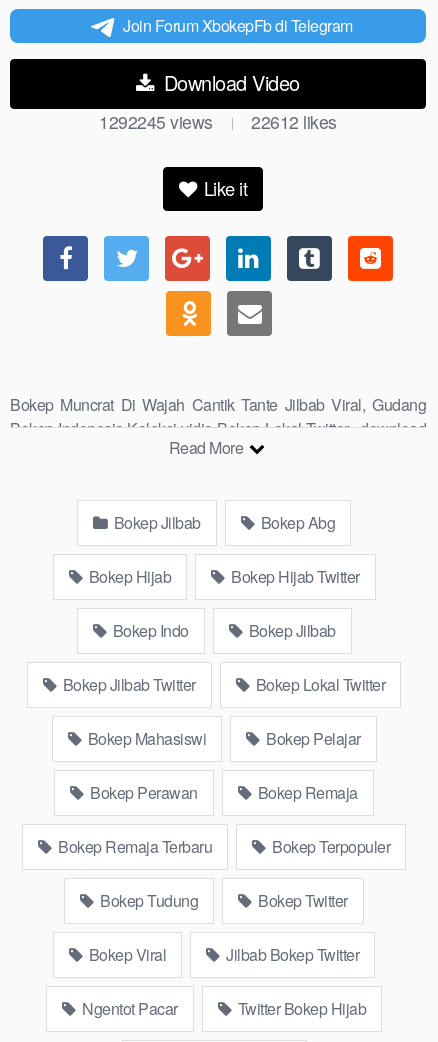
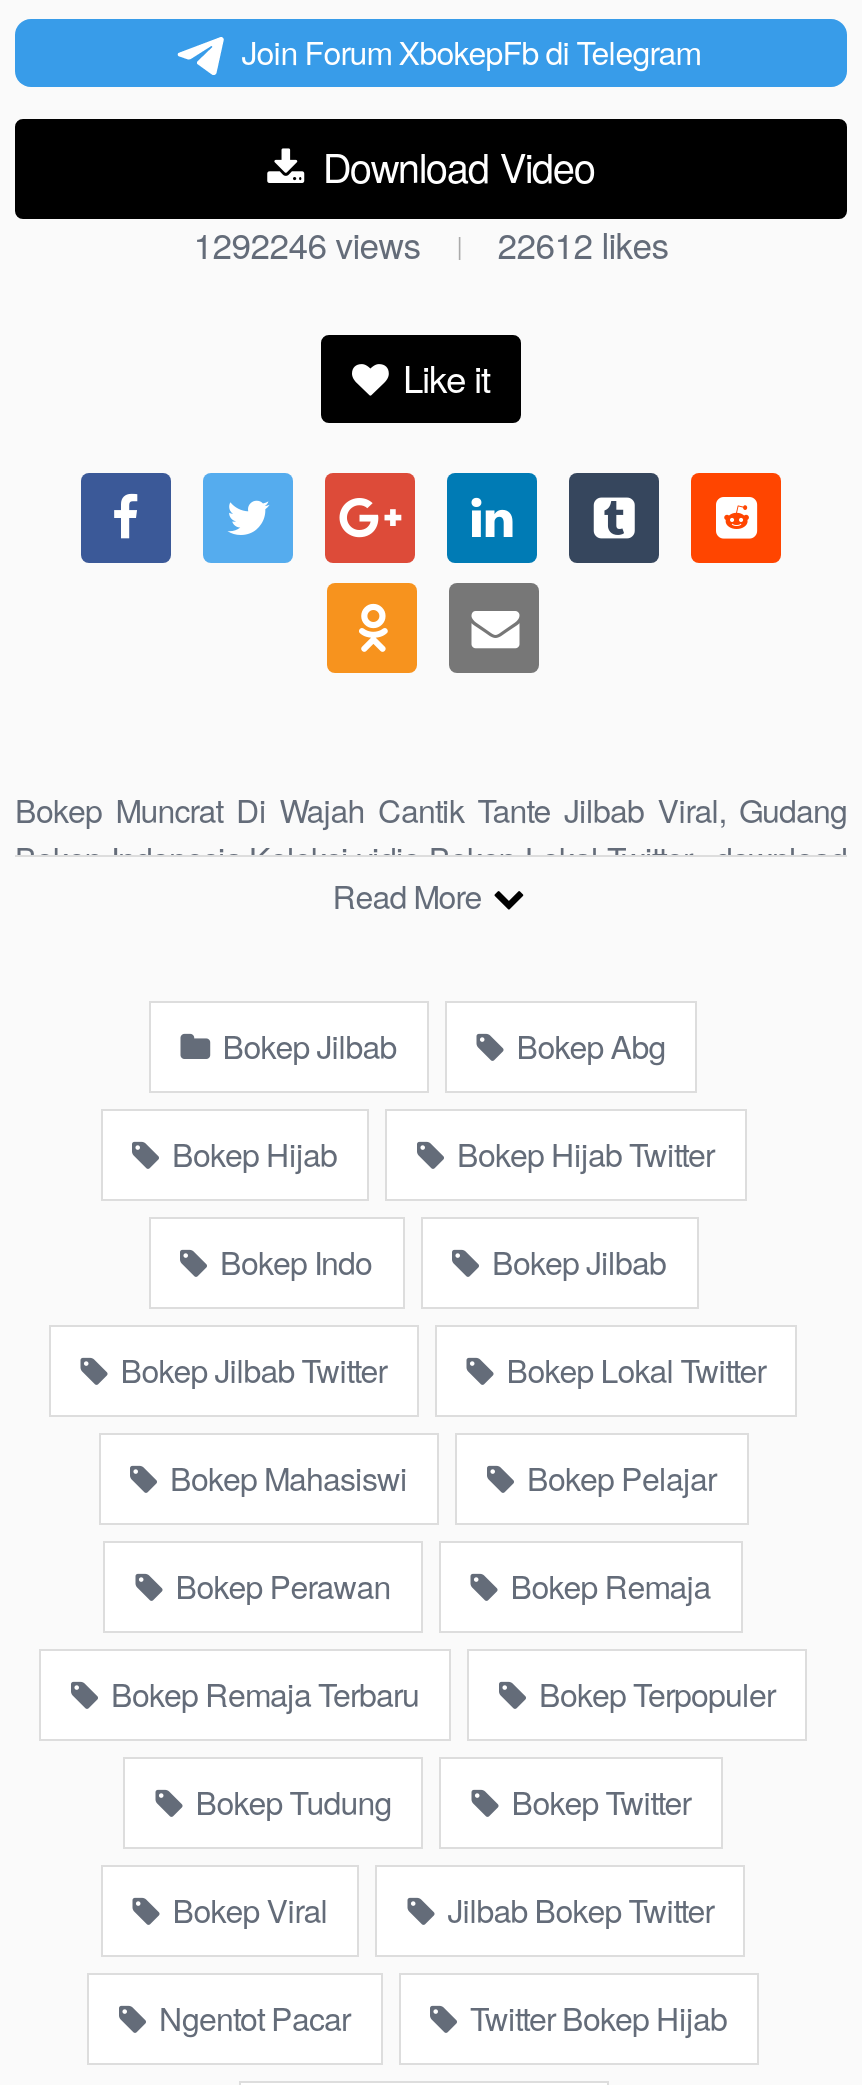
- 1292245views
+ 1292246views
